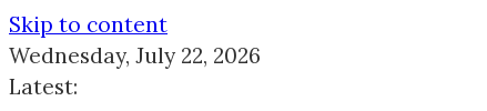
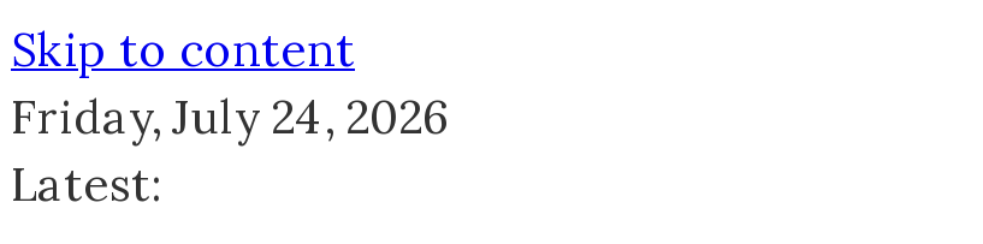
- Wednesday, July 22, 2026
+ Friday, July 24, 2026
